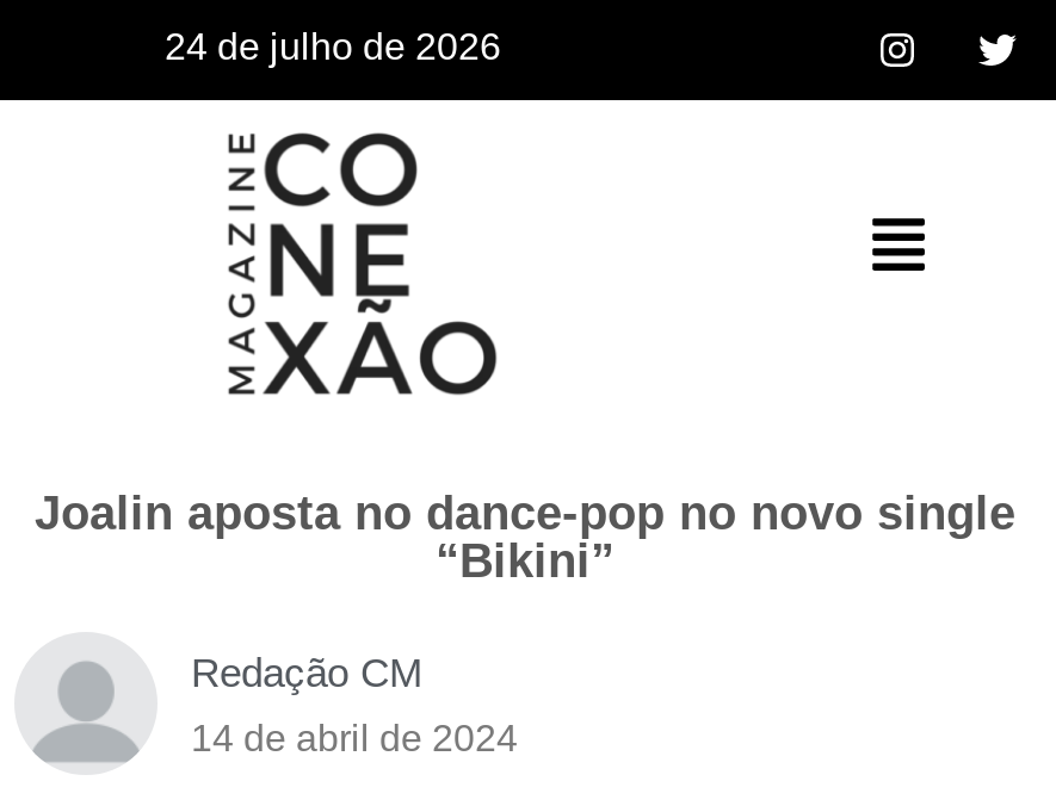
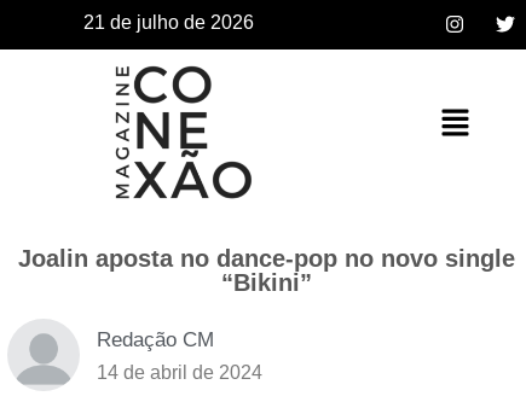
- 24 de julho de 2026
+ 21 de julho de 2026
